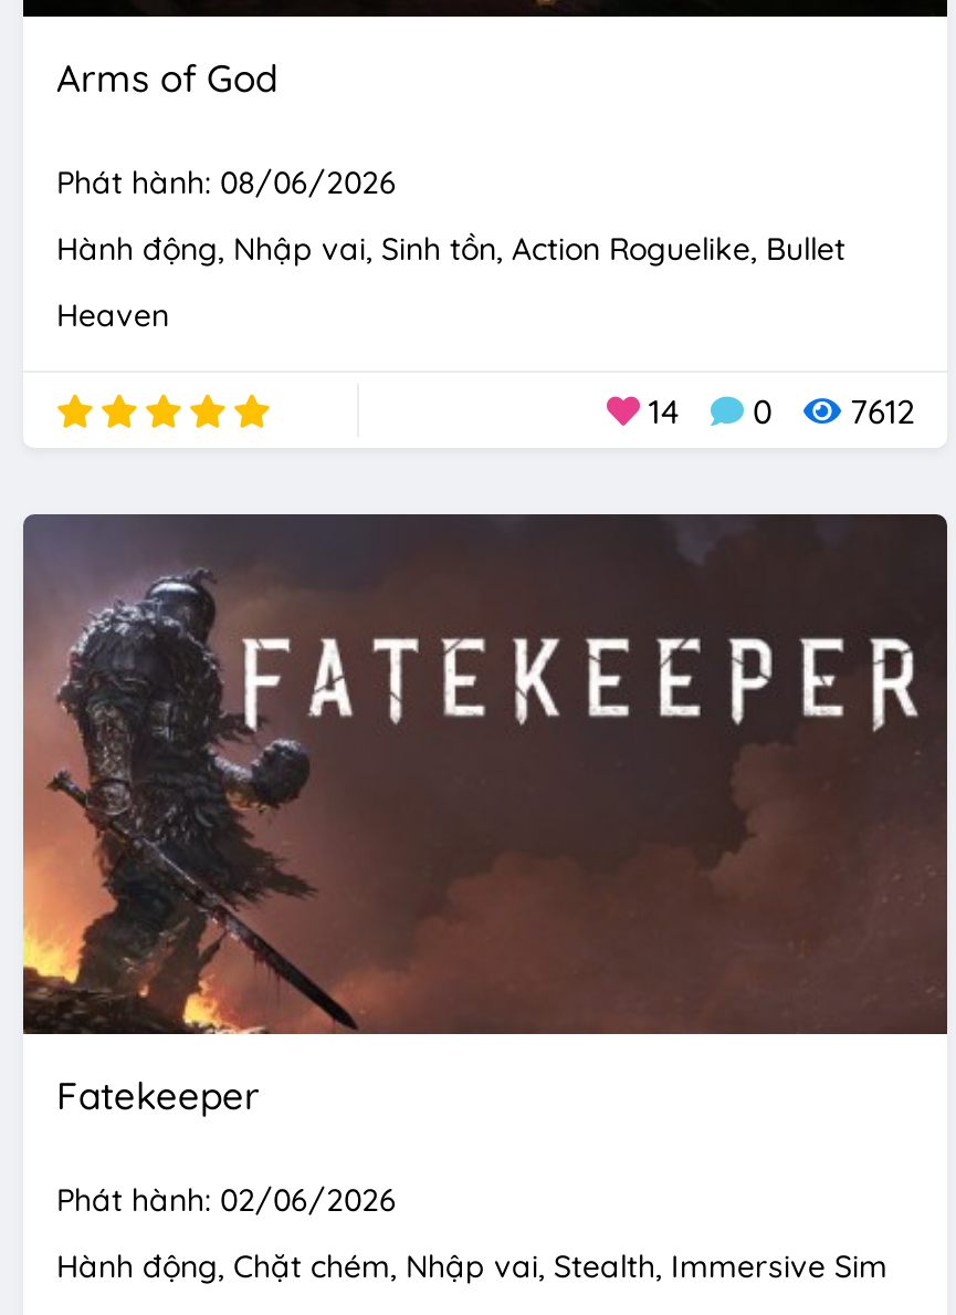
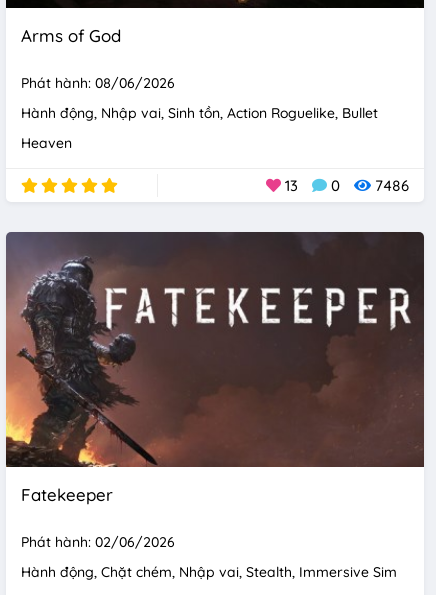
- 14
+ 13

- 7612
+ 7486
